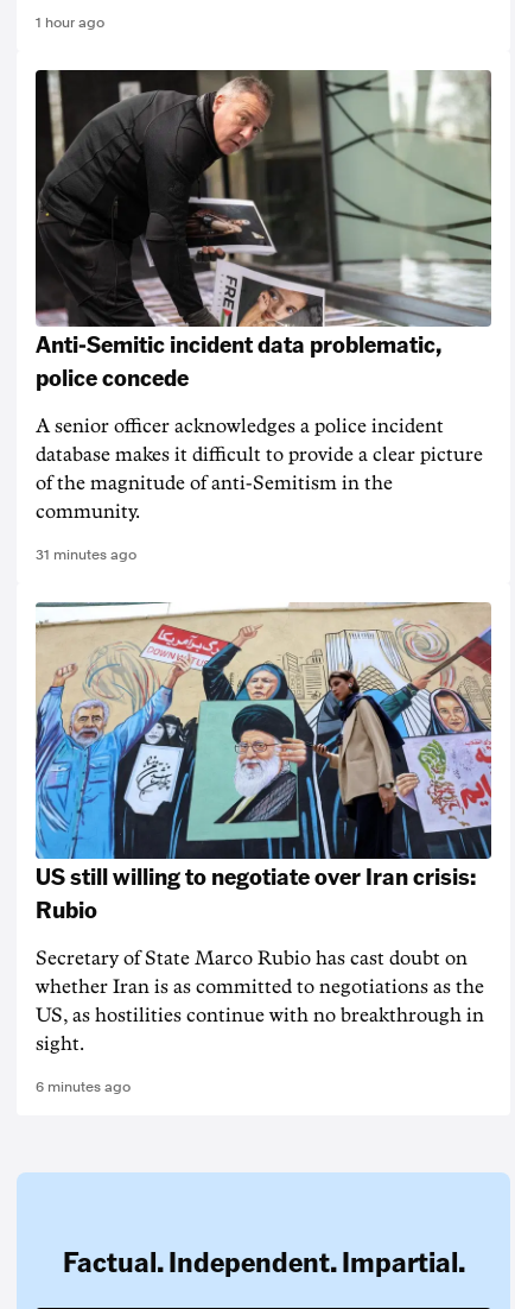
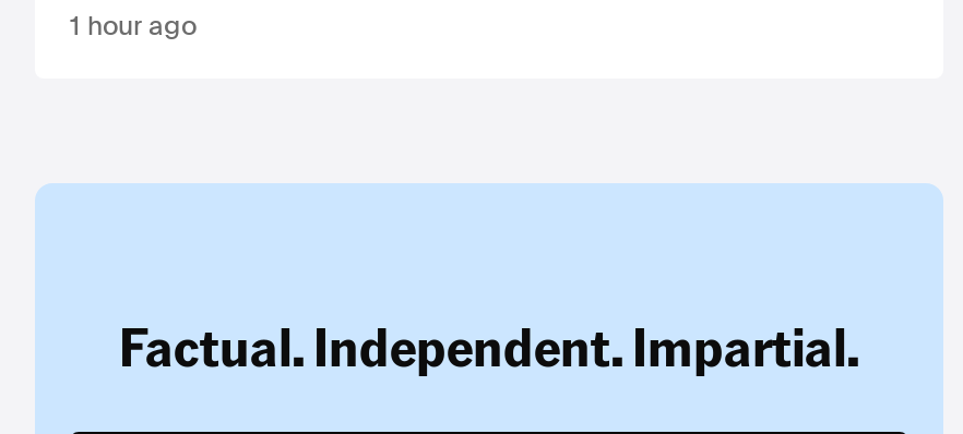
- [image]
- Anti-Semitic incident data problematic,
- police concede
- A senior officer acknowledges a police incident
- database makes it difficult to provide a clear picture
- of the magnitude of anti-Semitism in the
- community.
- 31 minutes ago

- [image]
- US still willing to negotiate over Iran crisis:
- Rubio
- Secretary of State Marco Rubio has cast doubt on
- whether Iran is as committed to negotiations as the
- US, as hostilities continue with no breakthrough in
- sight.
- 6 minutes ago
